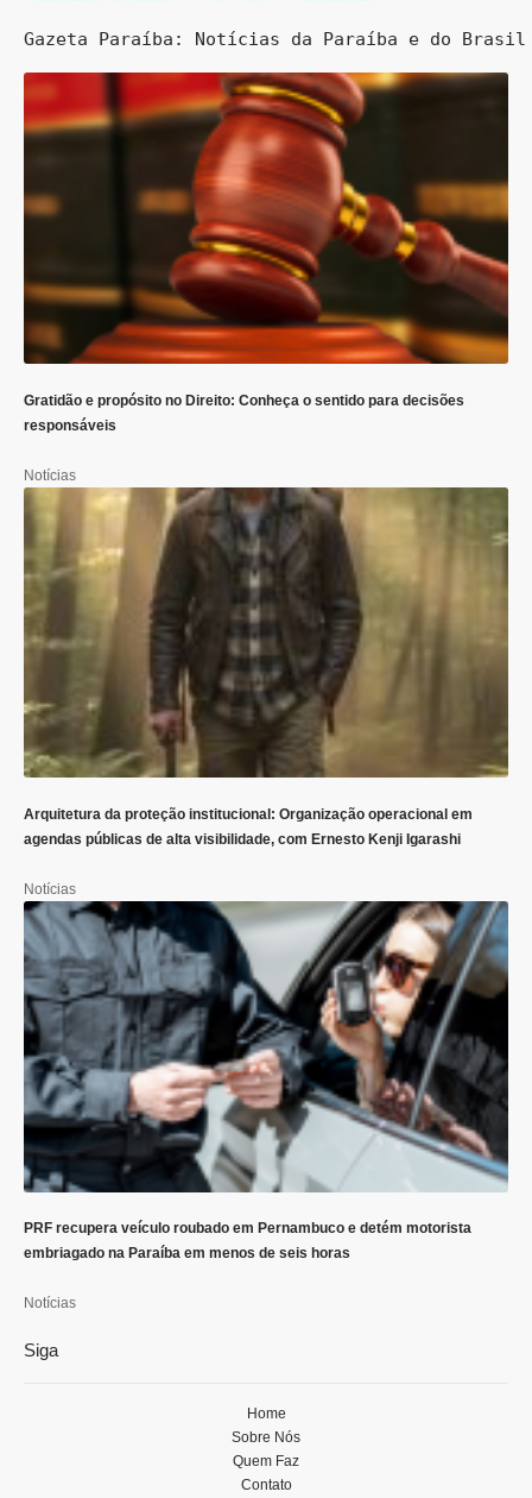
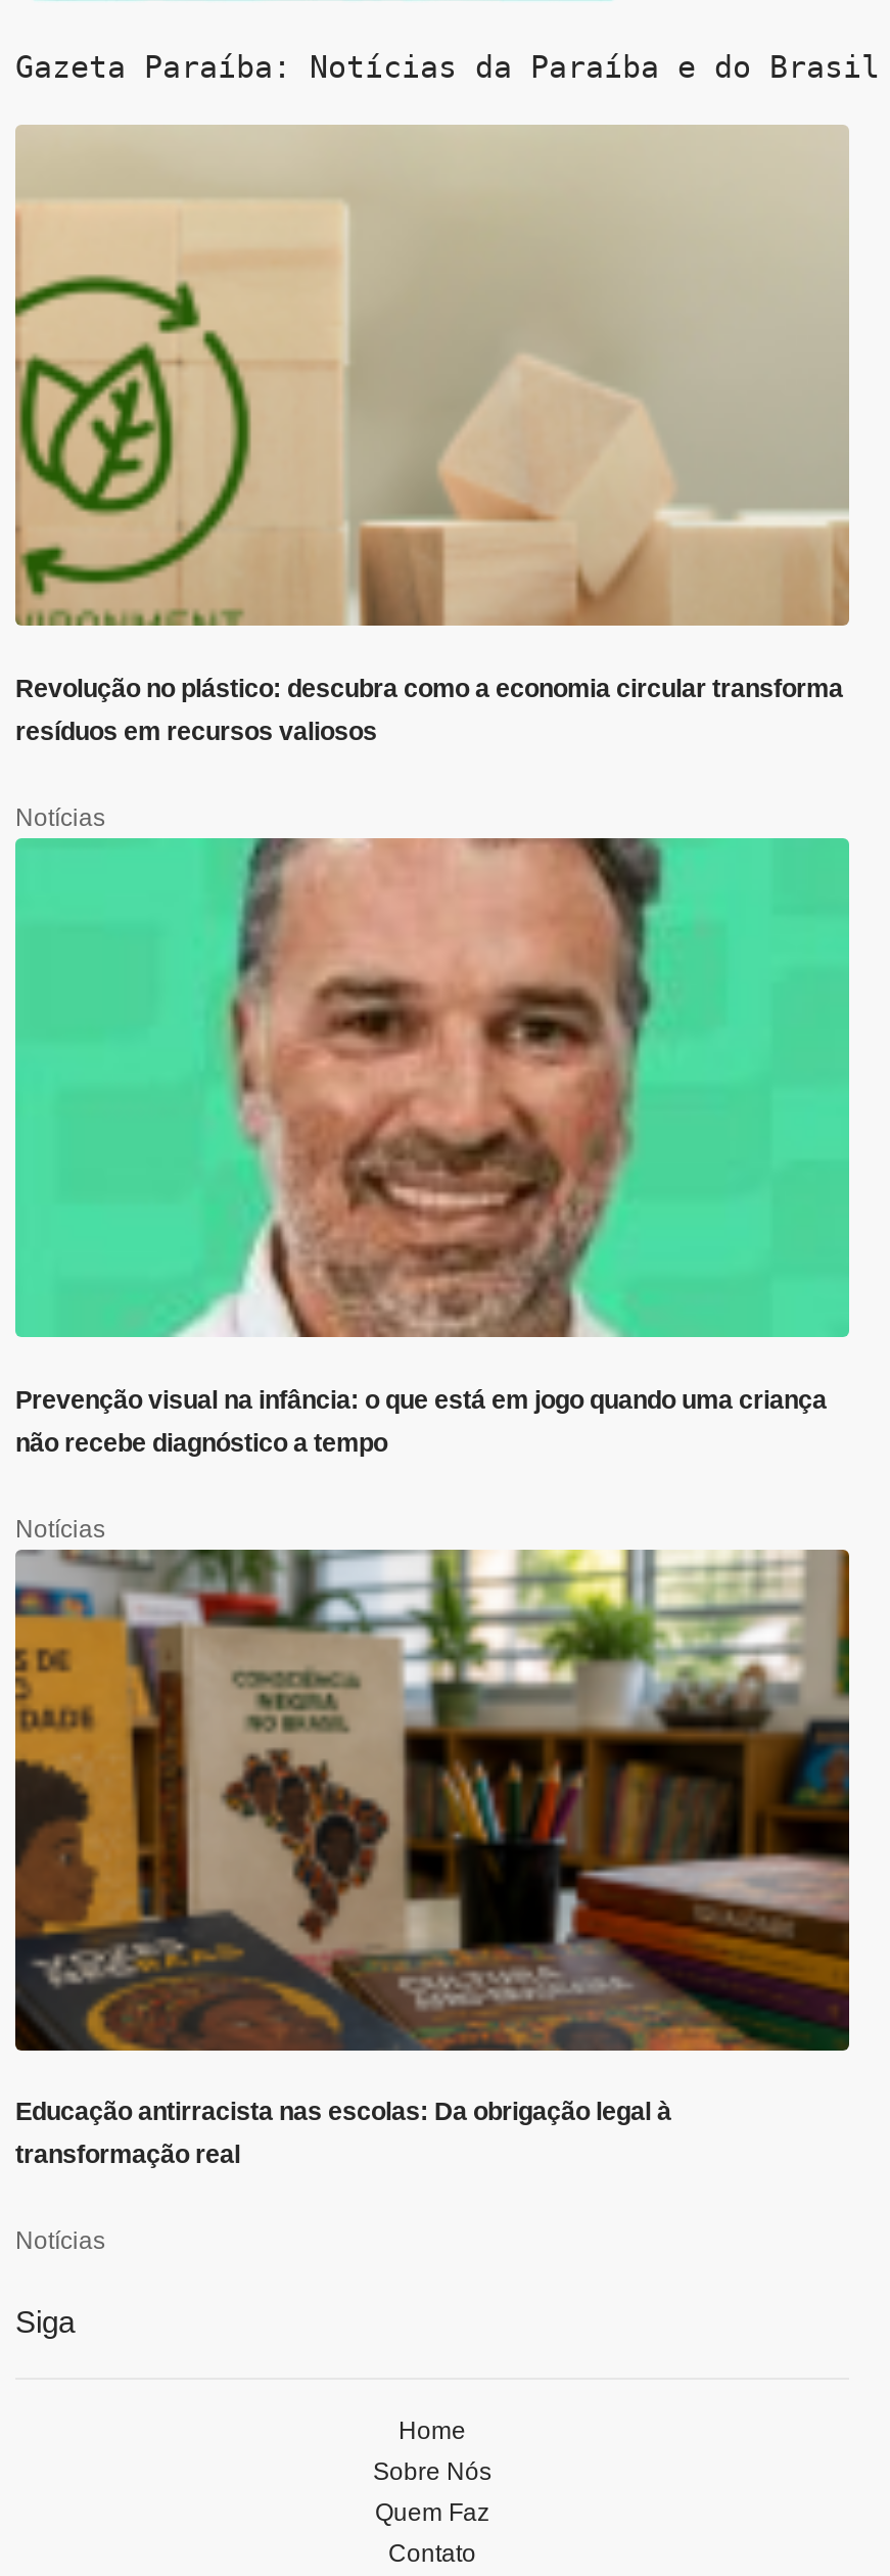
- [image]
- Gratidão e propósito no Direito: Conheça o sentido para decisões
+ [image]
+ Revolução no plástico: descubra como a economia circular transforma

- responsáveis
+ resíduos em recursos valiosos

- [image]
- Arquitetura da proteção institucional: Organização operacional em
+ [image]
+ Prevenção visual na infância: o que está em jogo quando uma criança

- agendas públicas de alta visibilidade, com Ernesto Kenji Igarashi
+ não recebe diagnóstico a tempo

- [image]
- PRF recupera veículo roubado em Pernambuco e detém motorista
+ [image]
+ Educação antirracista nas escolas: Da obrigação legal à

- embriagado na Paraíba em menos de seis horas
+ transformação real
